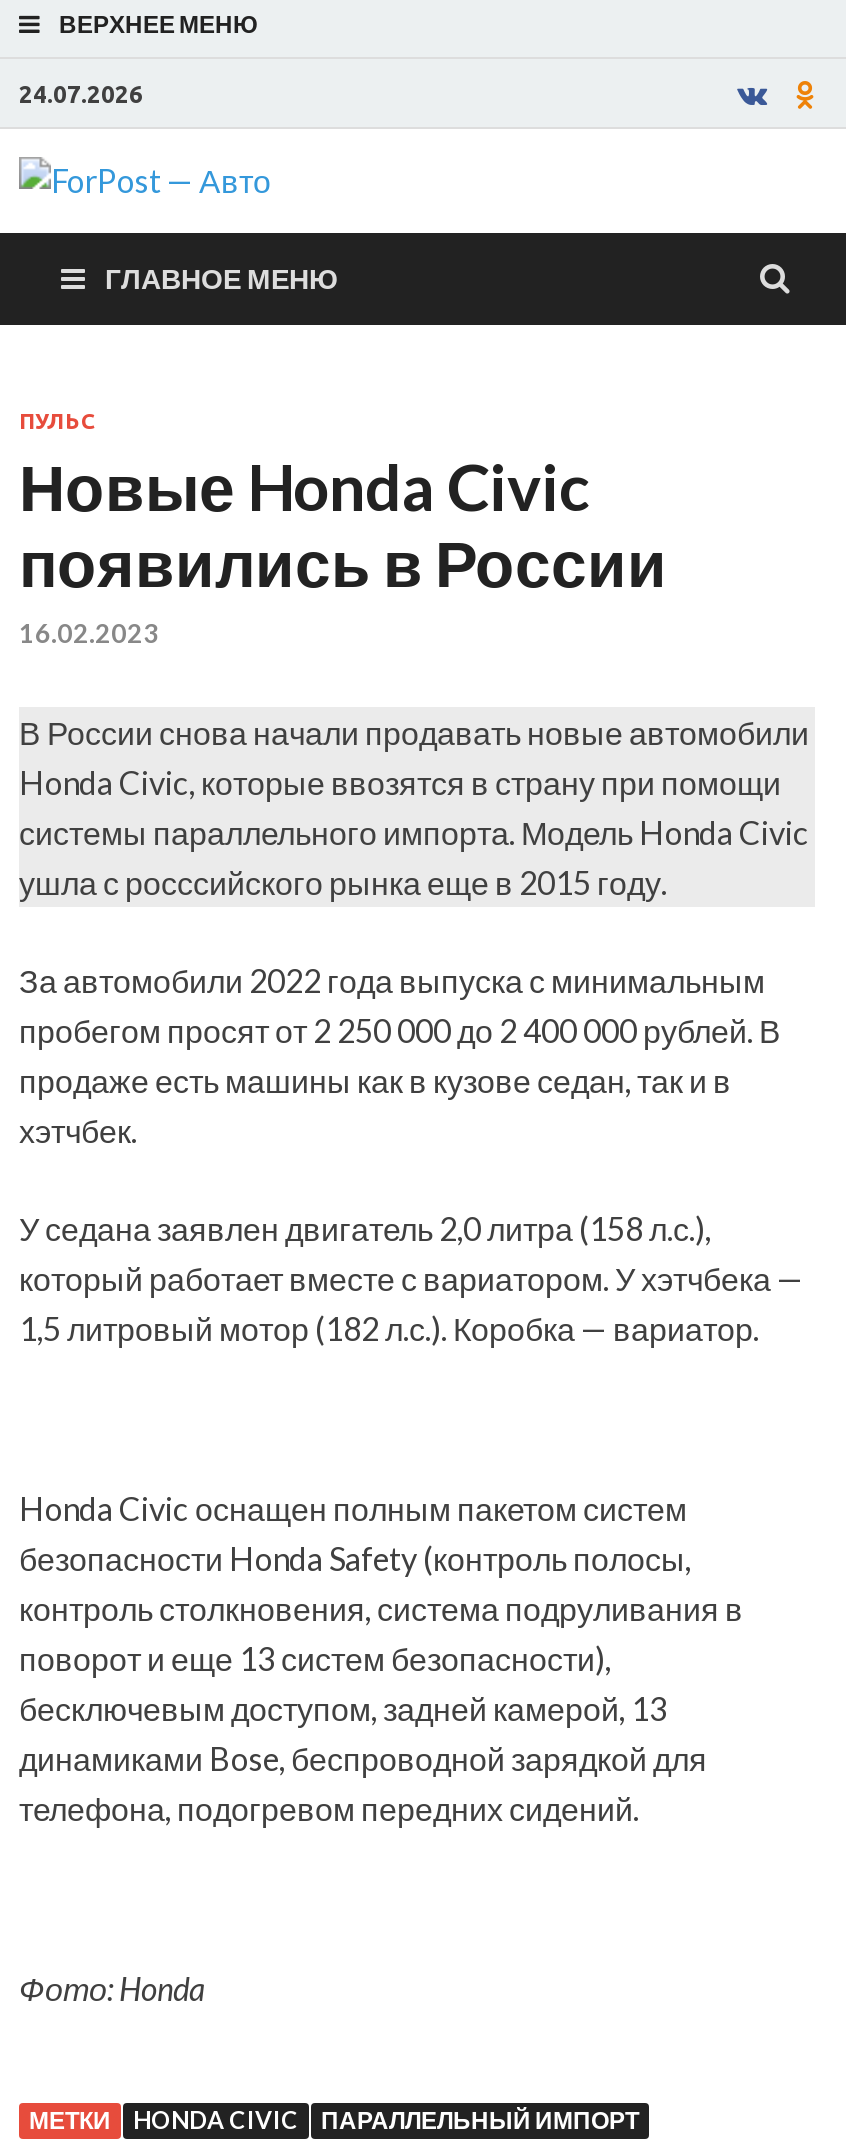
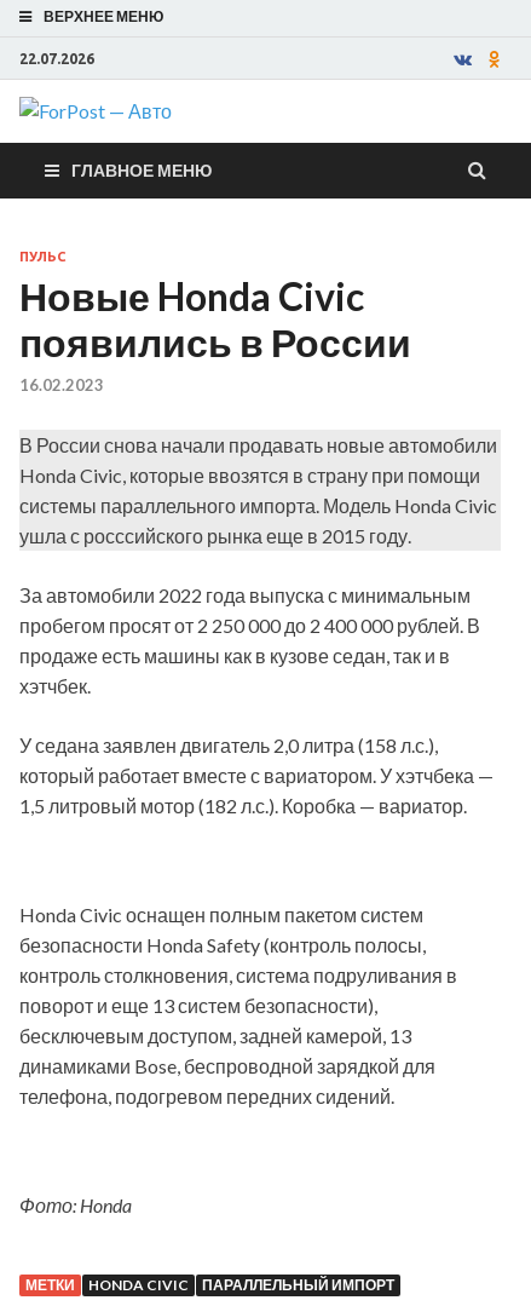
- 24.07.2026
+ 22.07.2026
